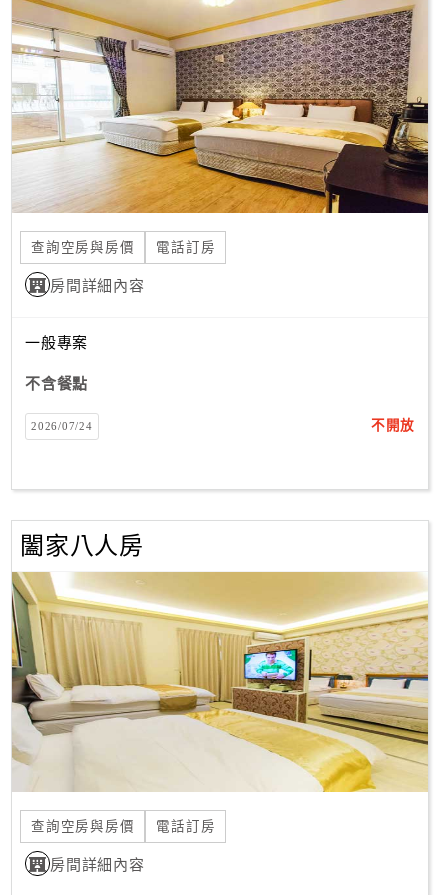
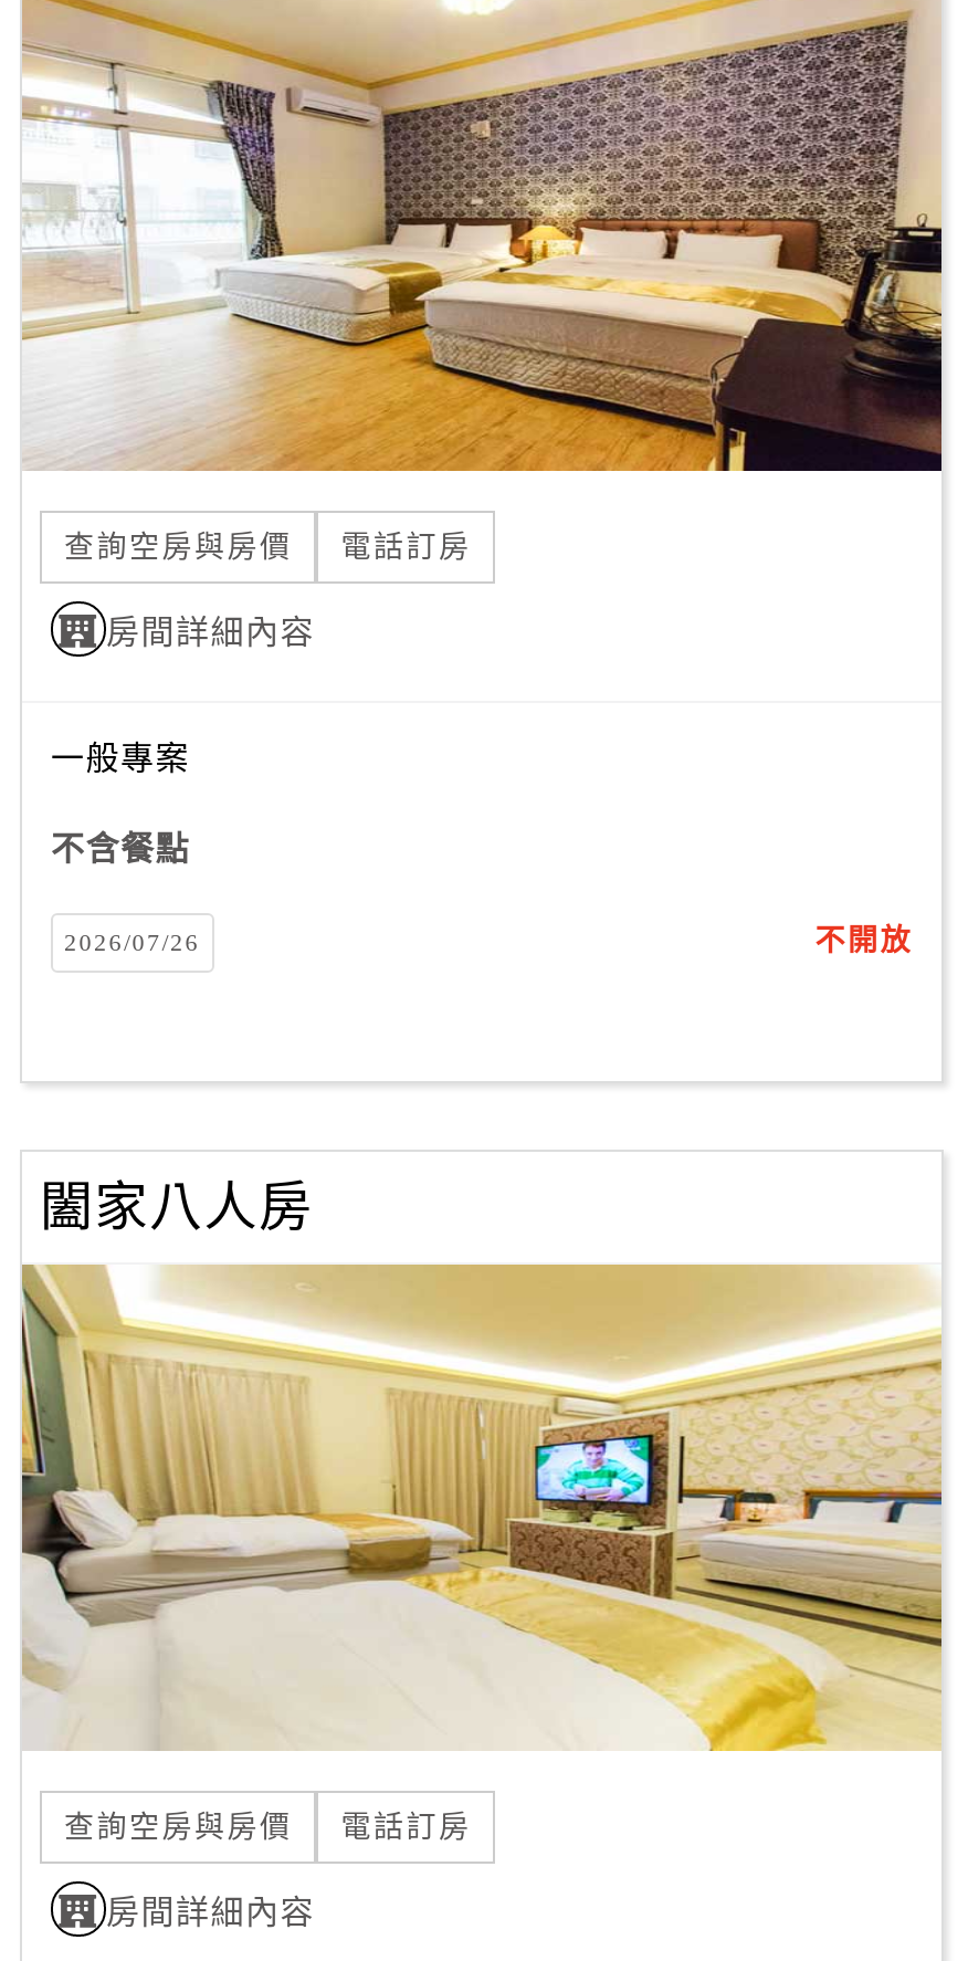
- 2026/07/24
+ 2026/07/26
